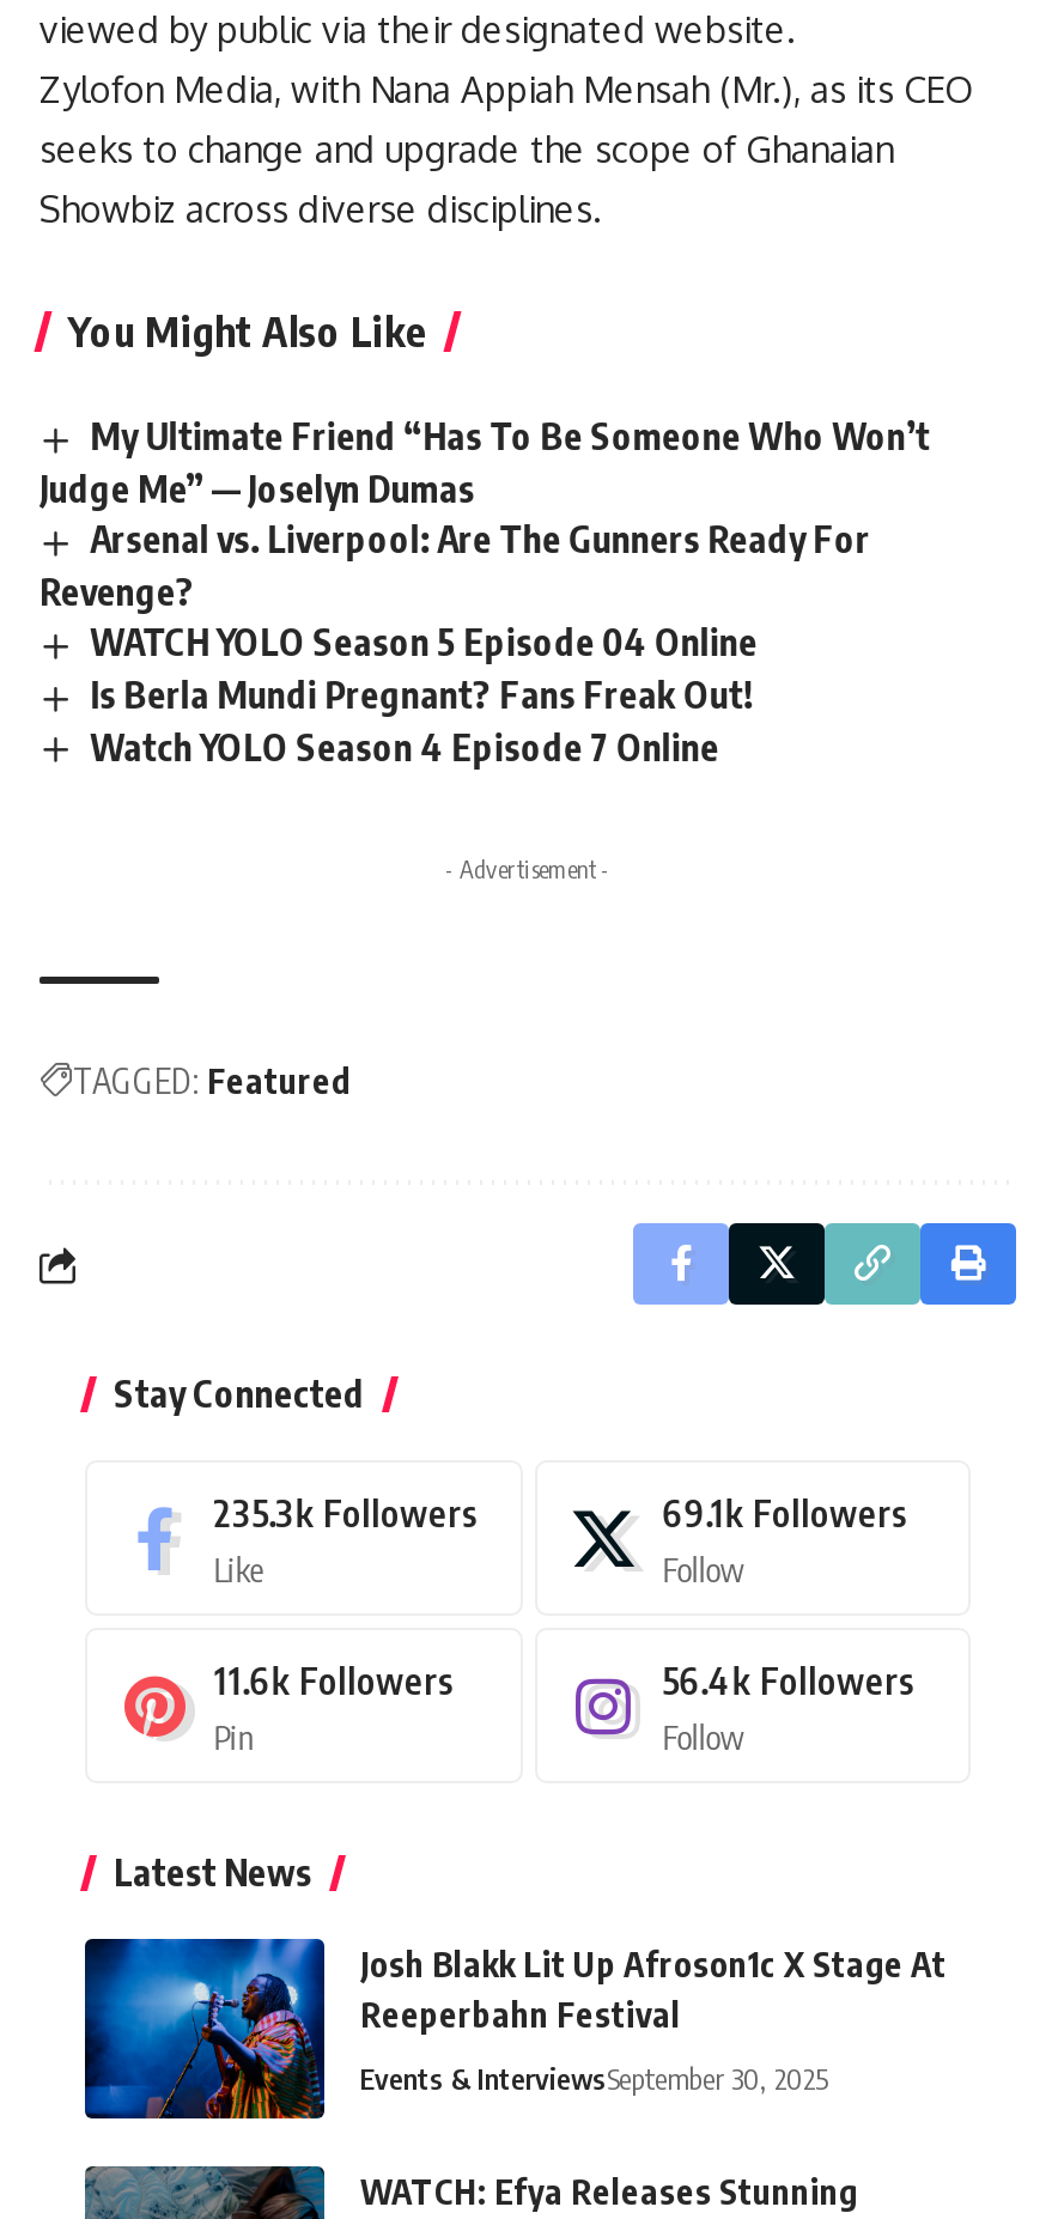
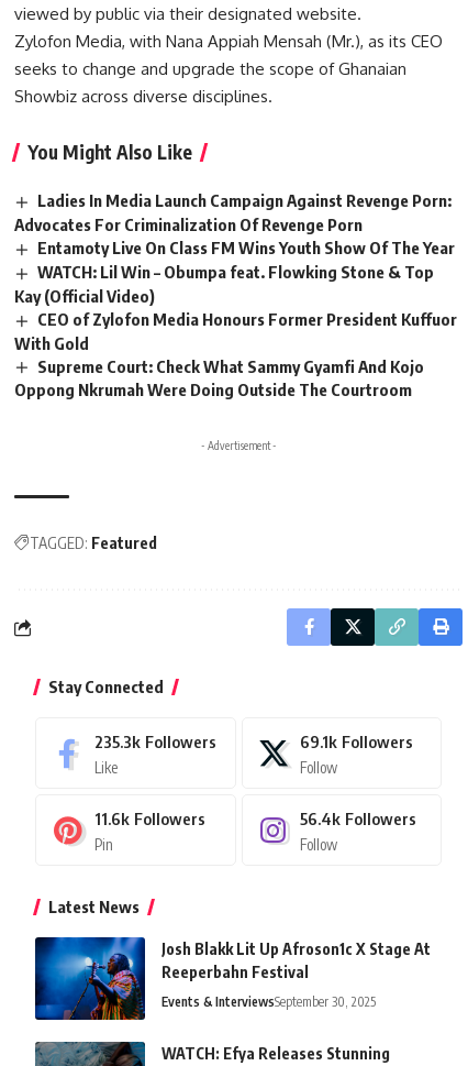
- My Ultimate Friend “Has To Be Someone Who Won’t
- Judge Me” — Joselyn Dumas
- Arsenal vs. Liverpool: Are The Gunners Ready For
- Revenge?
- WATCH YOLO Season 5 Episode 04 Online
- Is Berla Mundi Pregnant? Fans Freak Out!
- Watch YOLO Season 4 Episode 7 Online
+ Ladies In Media Launch Campaign Against Revenge Porn:
+ Advocates For Criminalization Of Revenge Porn
+ Entamoty Live On Class FM Wins Youth Show Of The Year
+ WATCH: Lil Win – Obumpa feat. Flowking Stone & Top
+ Kay (Official Video)
+ CEO of Zylofon Media Honours Former President Kuffuor
+ With Gold
+ Supreme Court: Check What Sammy Gyamfi And Kojo
+ Oppong Nkrumah Were Doing Outside The Courtroom
